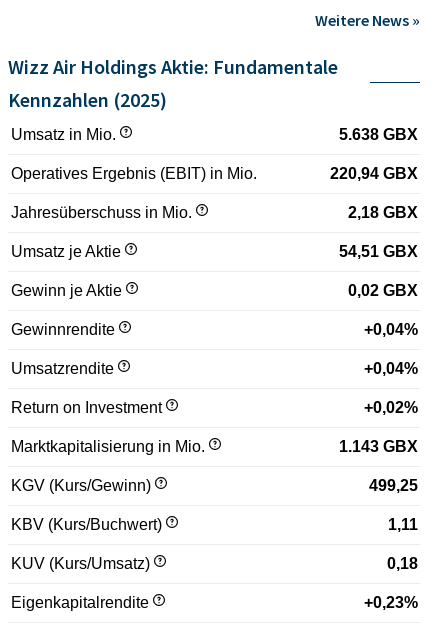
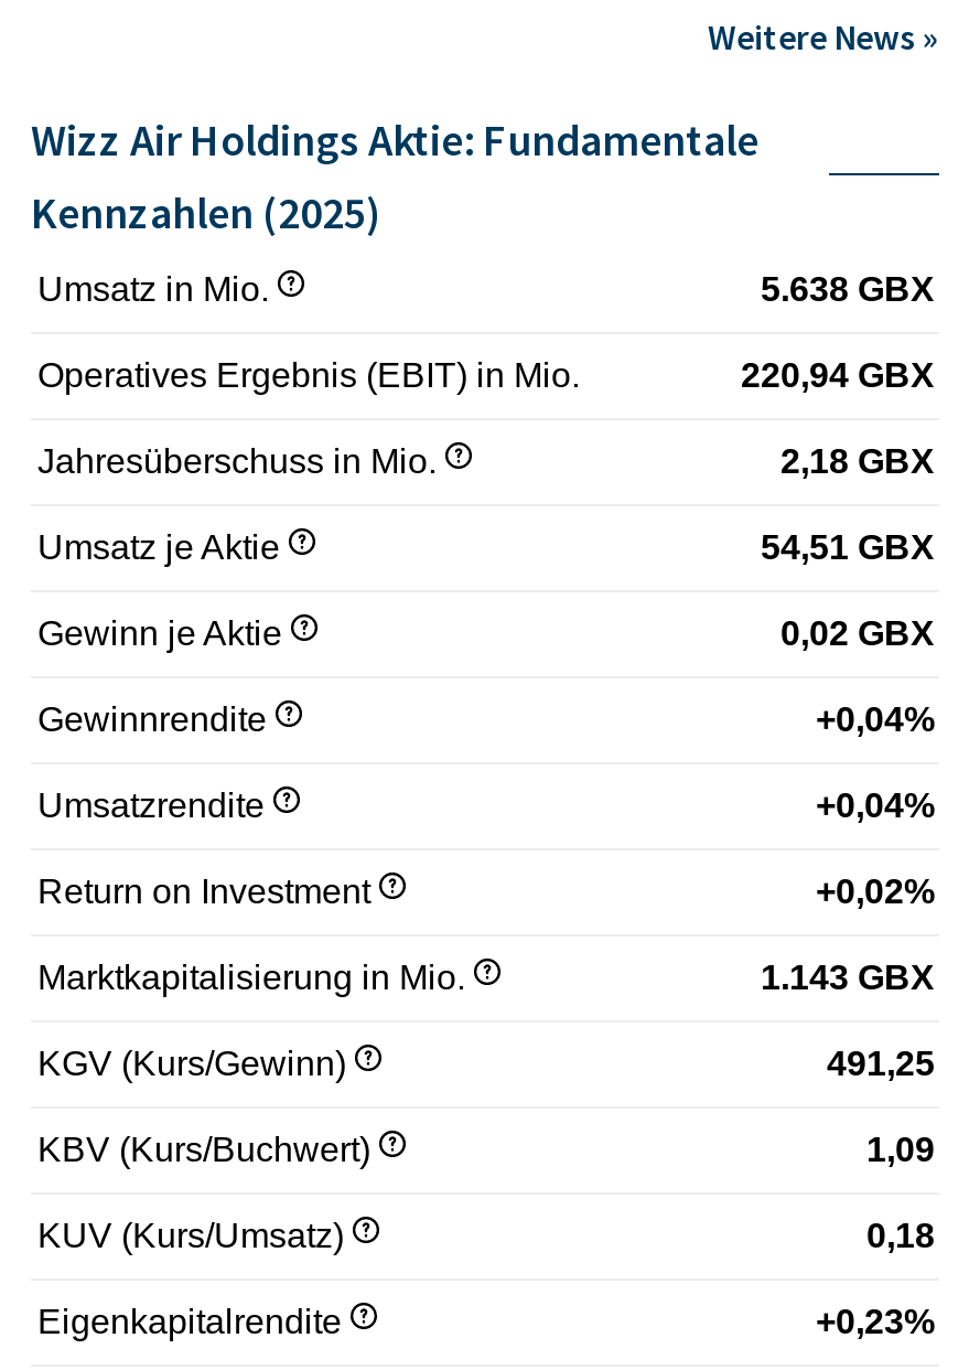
- 499,25
+ 491,25

- 1,11
+ 1,09
